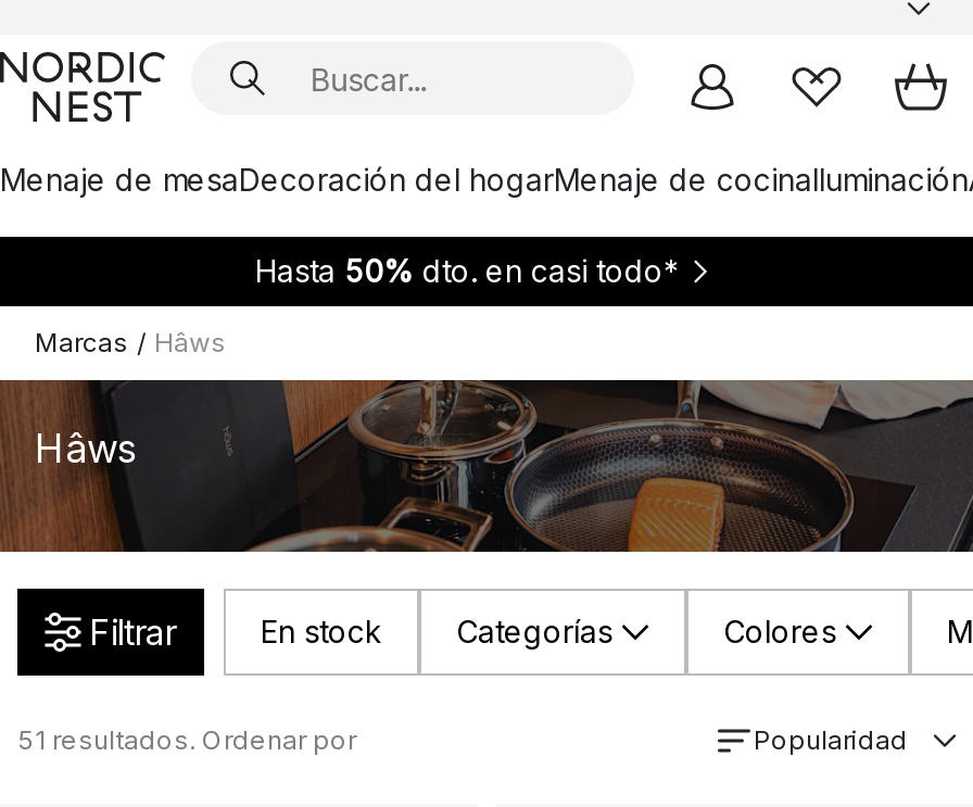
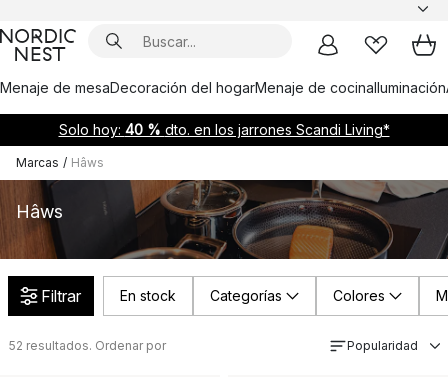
- Hasta 50% dto. en casi todo*
+ Solo hoy: 40 % dto. en los jarrones Scandi Living*

- 51 resultados. Ordenar por
+ 52 resultados. Ordenar por
